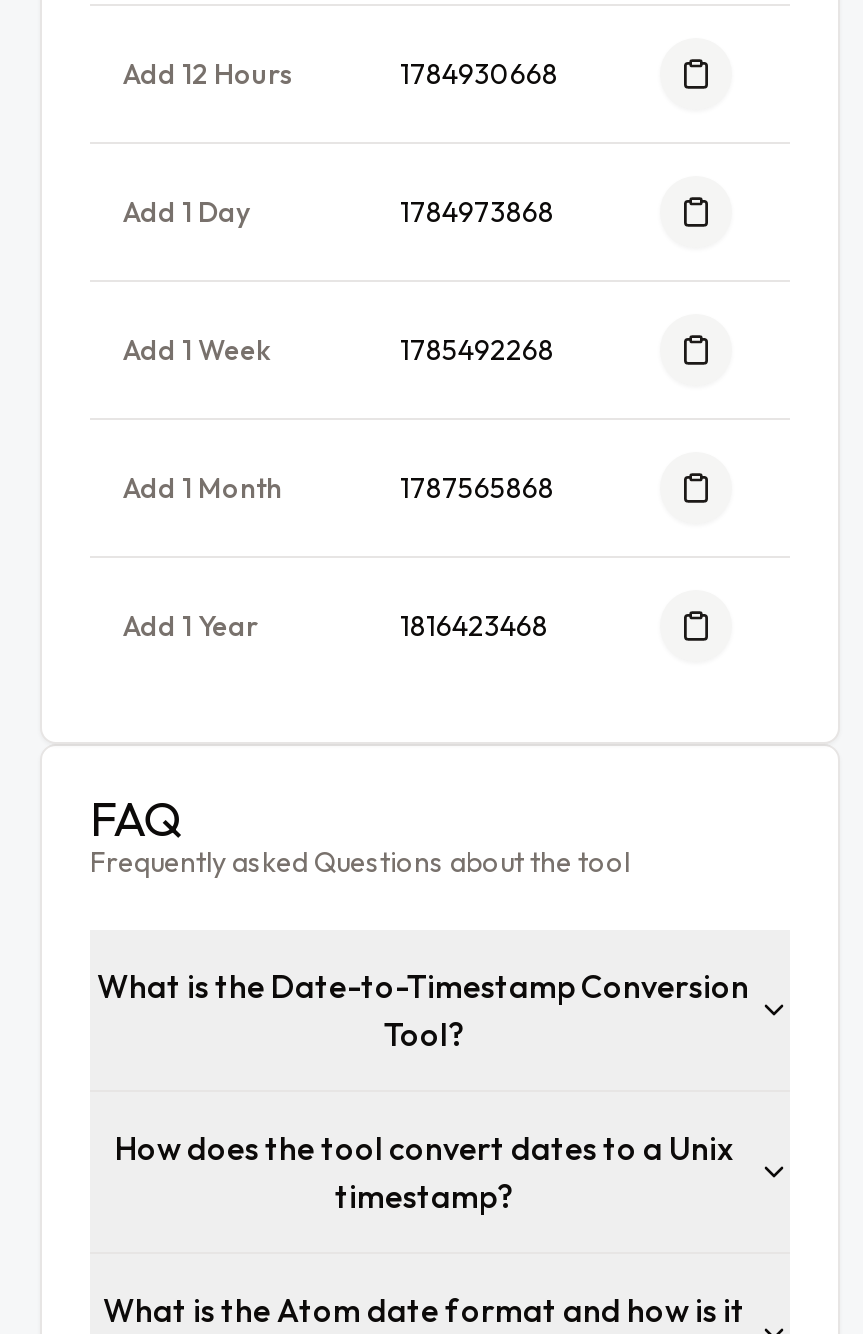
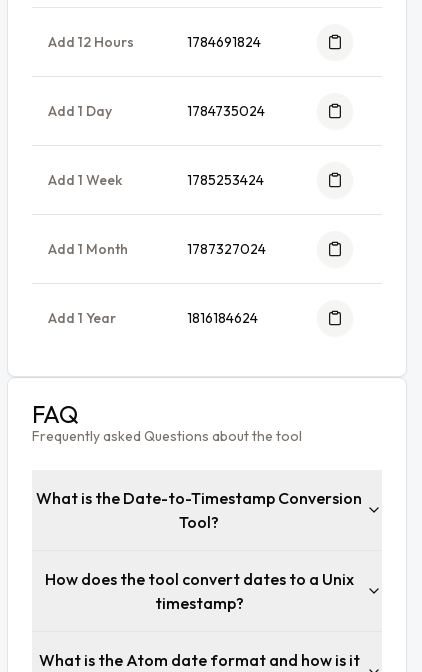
- 1784930668
+ 1784691824

- 1784973868
+ 1784735024

- 1785492268
+ 1785253424

- 1787565868
+ 1787327024

- 1816423468
+ 1816184624
